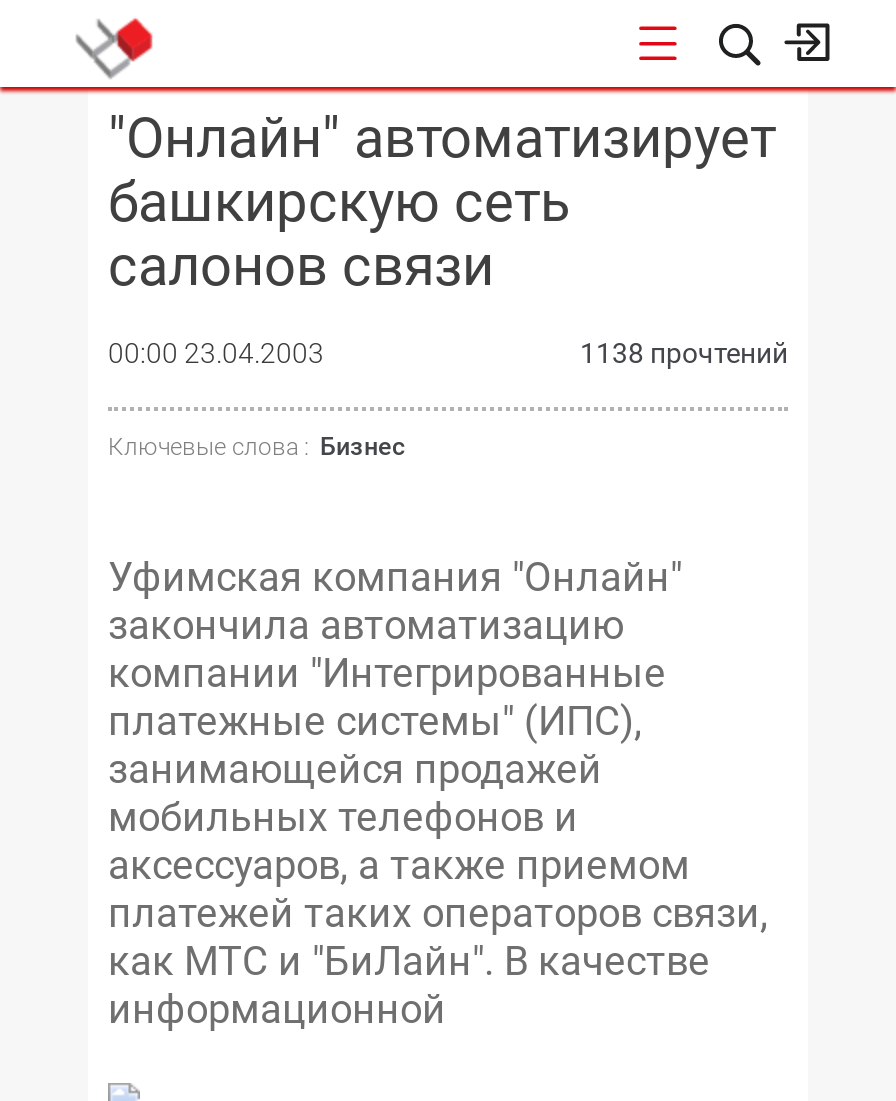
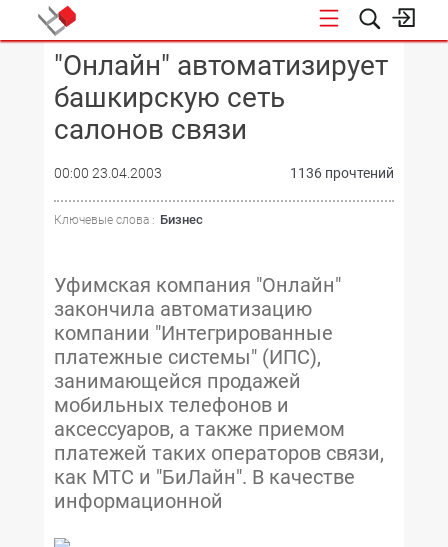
- 1138 прочтений
+ 1136 прочтений
